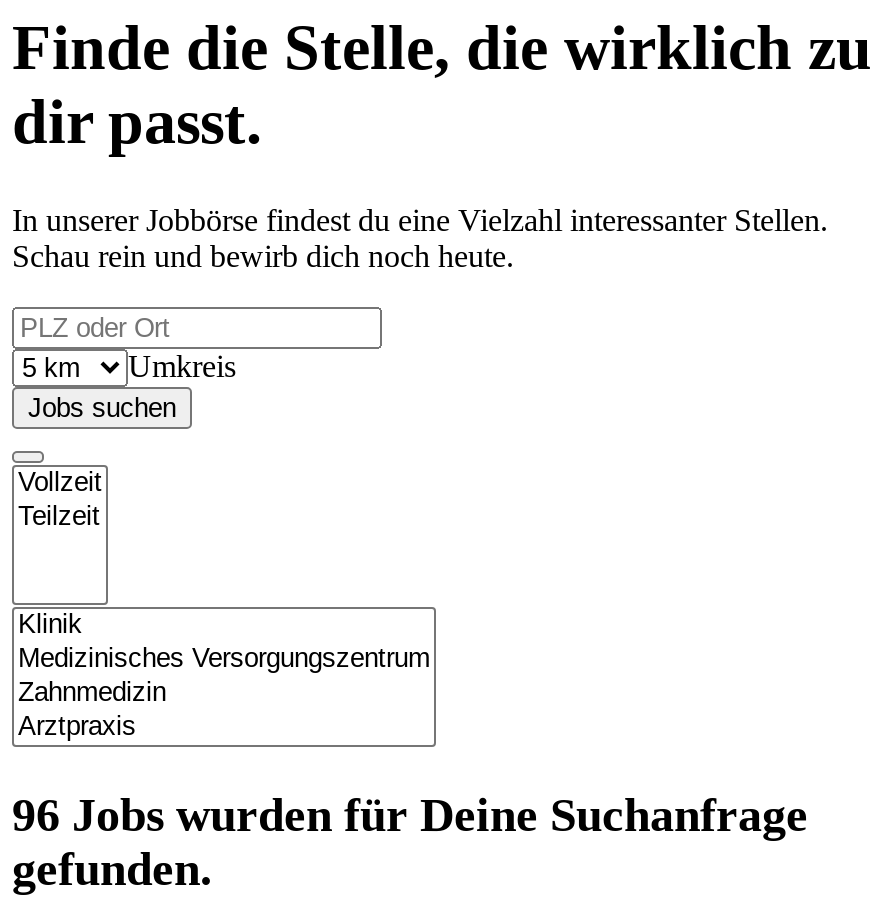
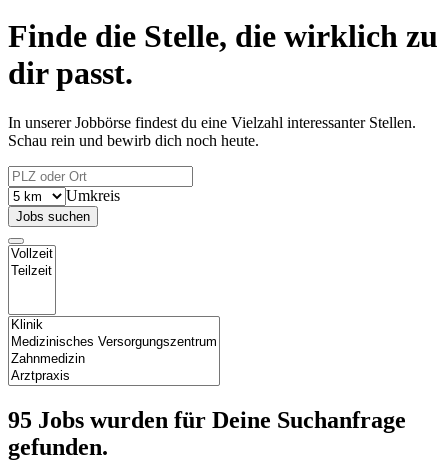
- 96 Jobs wurden für Deine Suchanfrage
+ 95 Jobs wurden für Deine Suchanfrage
